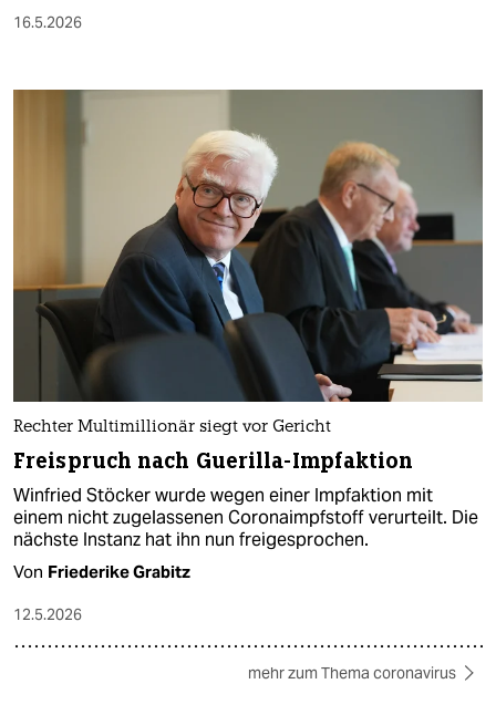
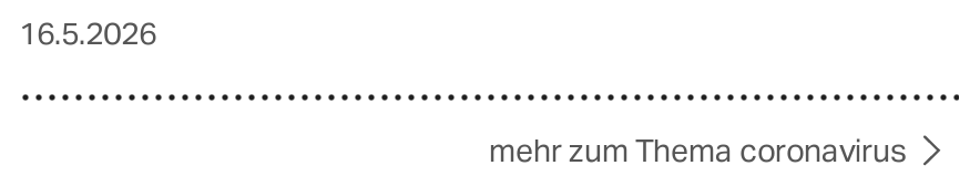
- [image]
- Rechter Multimillionär siegt vor Gericht
- Freispruch nach Guerilla-Impfaktion
- Winfried Stöcker wurde wegen einer Impfaktion mit
- einem nicht zugelassenen Coronaimpfstoff verurteilt. Die
- nächste Instanz hat ihn nun freigesprochen.
- Von Friederike Grabitz
- 12.5.2026
